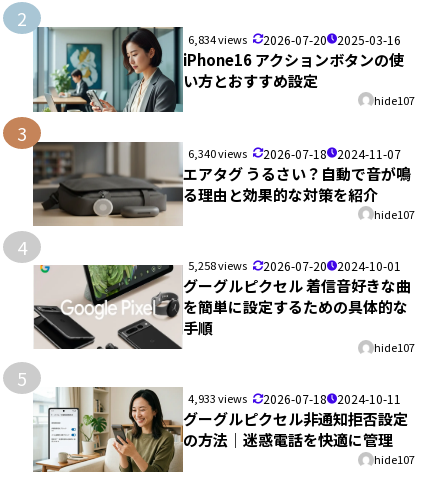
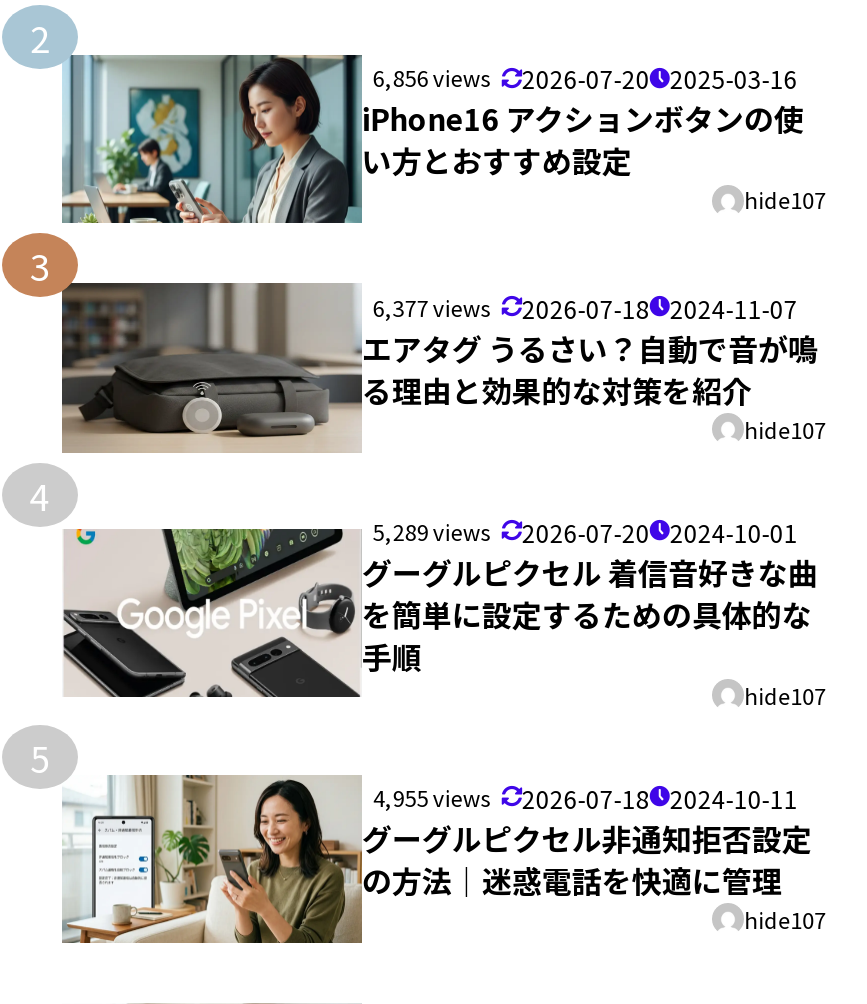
- 6,834 views 2026-07-20 2025-03-16
+ 6,856 views 2026-07-20 2025-03-16

- 6,340 views 2026-07-18 2024-11-07
+ 6,377 views 2026-07-18 2024-11-07

- 5,258 views 2026-07-20 2024-10-01
+ 5,289 views 2026-07-20 2024-10-01

- 4,933 views 2026-07-18 2024-10-11
+ 4,955 views 2026-07-18 2024-10-11
